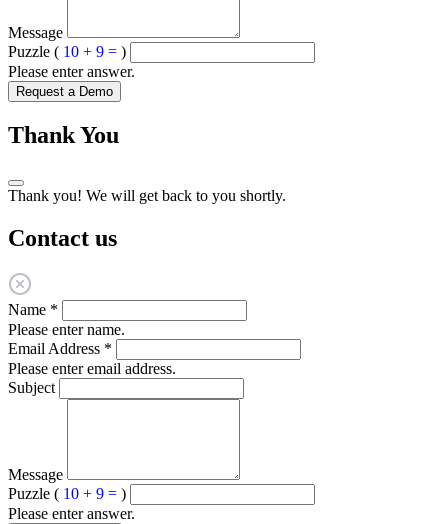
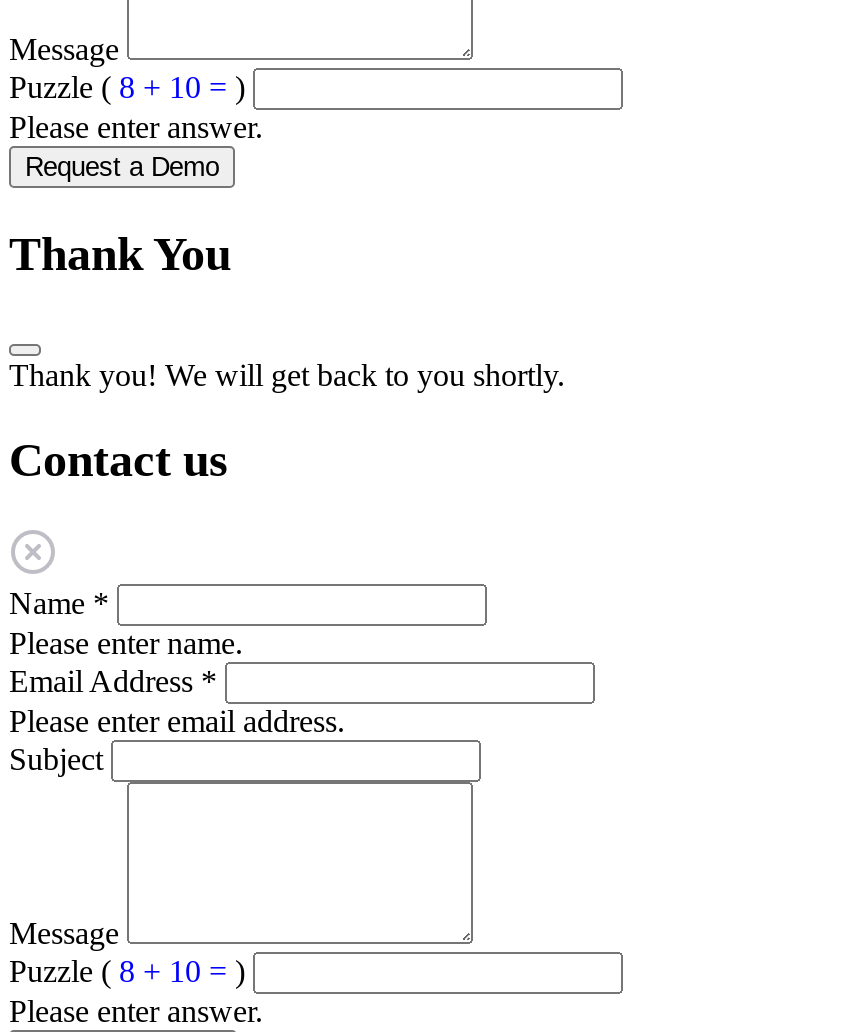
- Puzzle (10 + 9 =)
+ Puzzle (8 + 10 =)

- Puzzle (10 + 9 =)
+ Puzzle (8 + 10 =)
